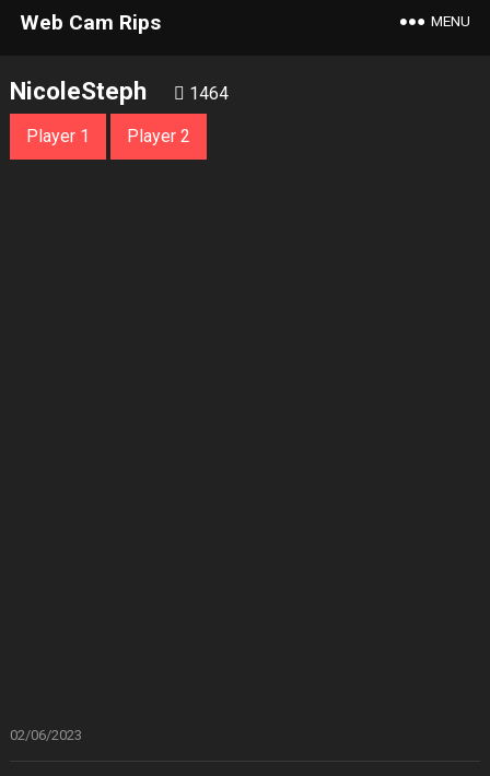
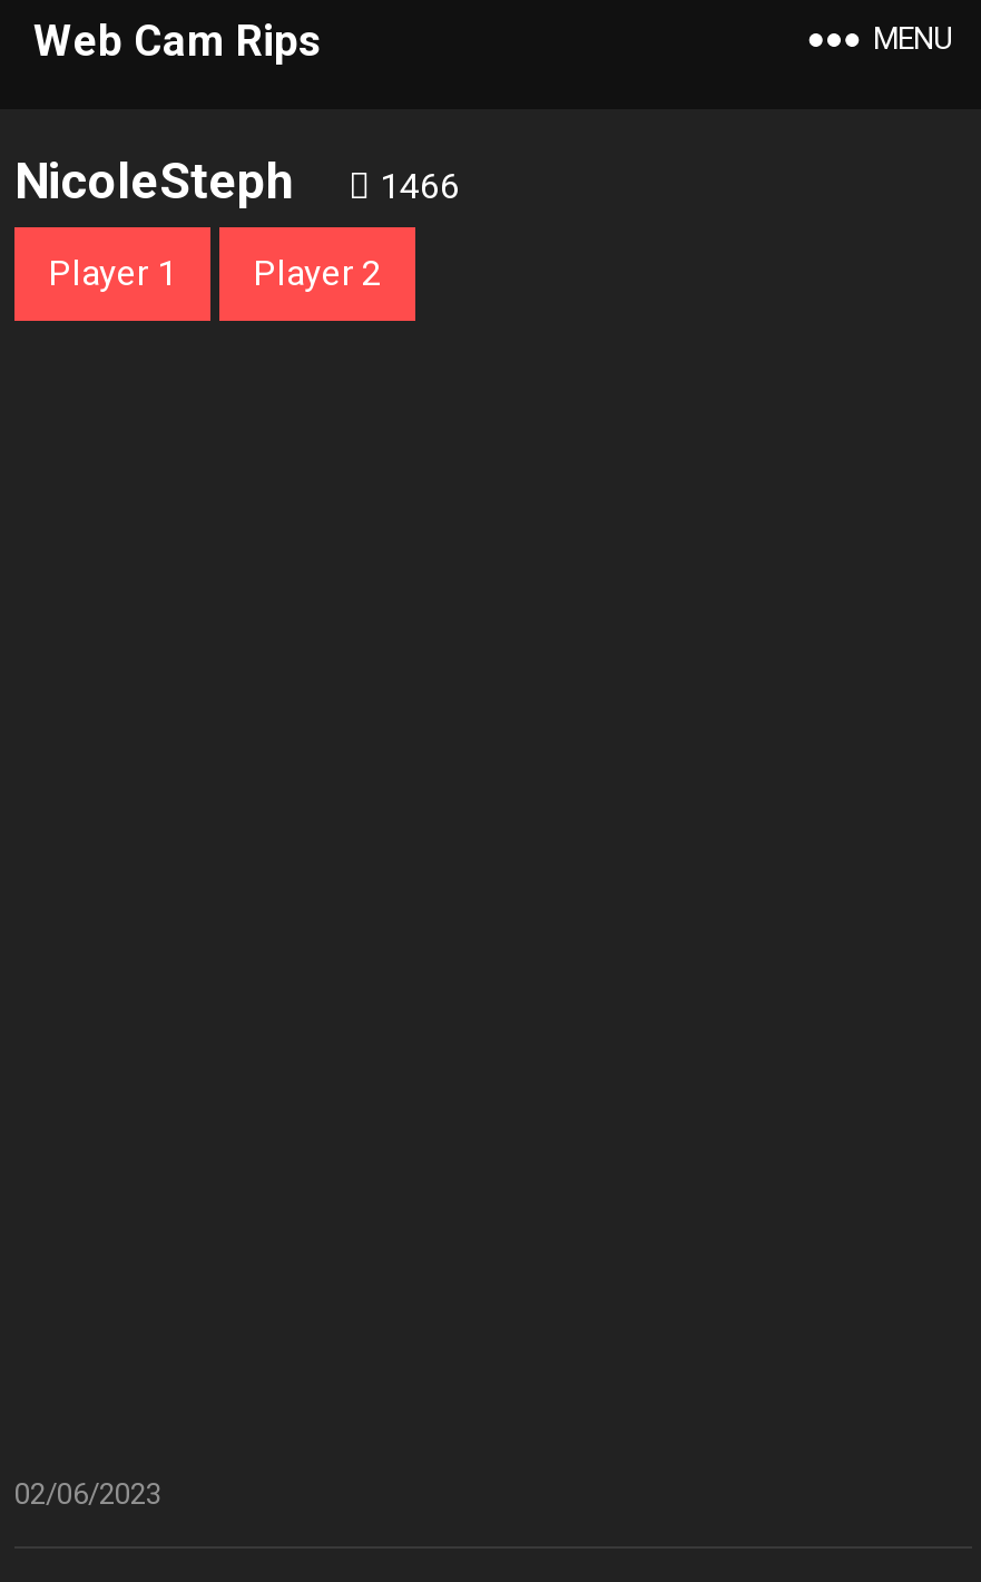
- NicoleSteph 1464
+ NicoleSteph 1466
